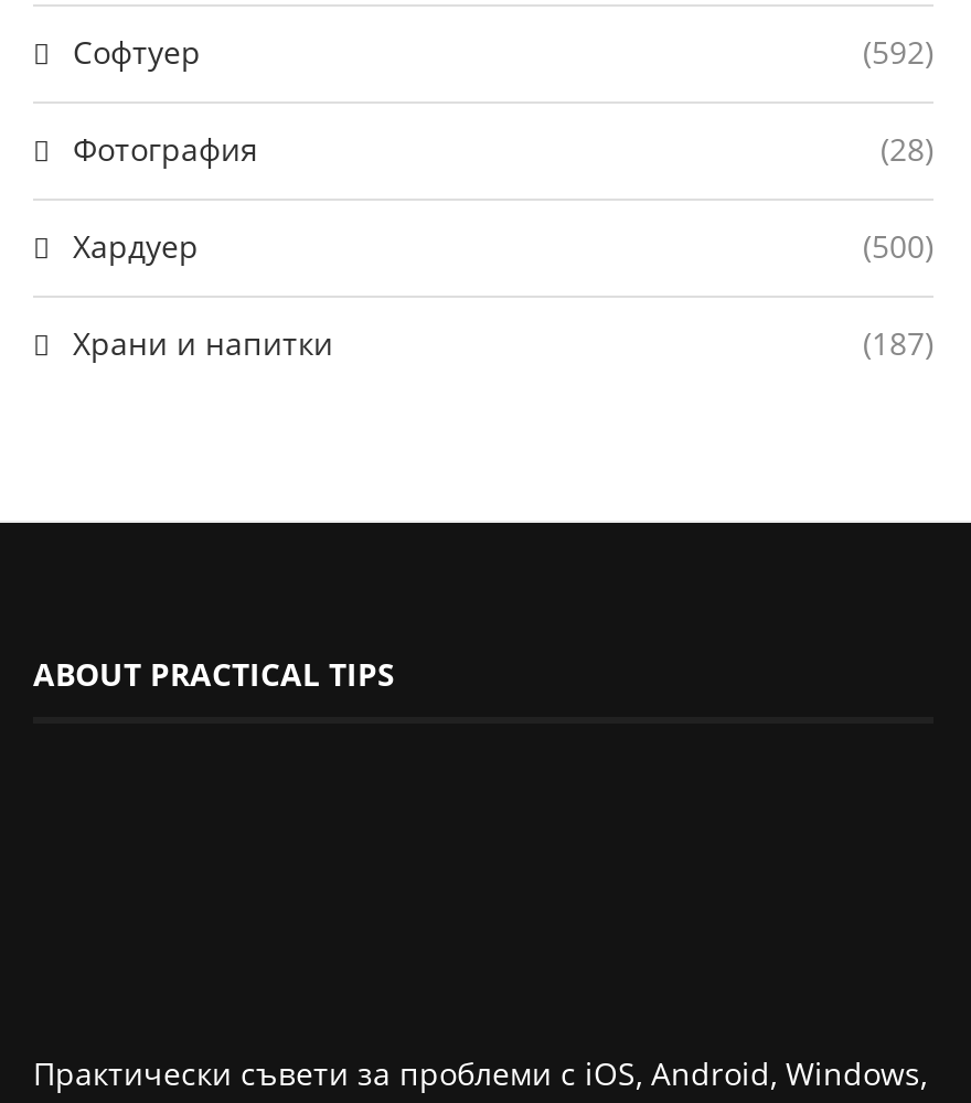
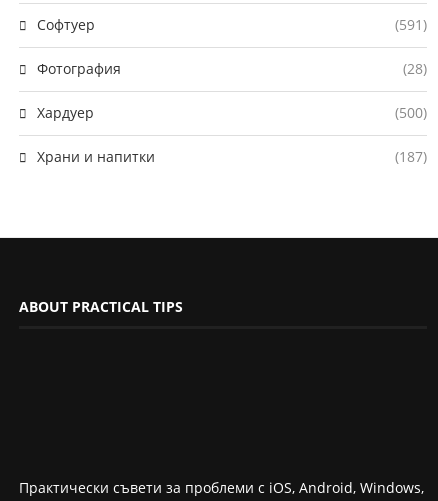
- (592)
+ (591)
